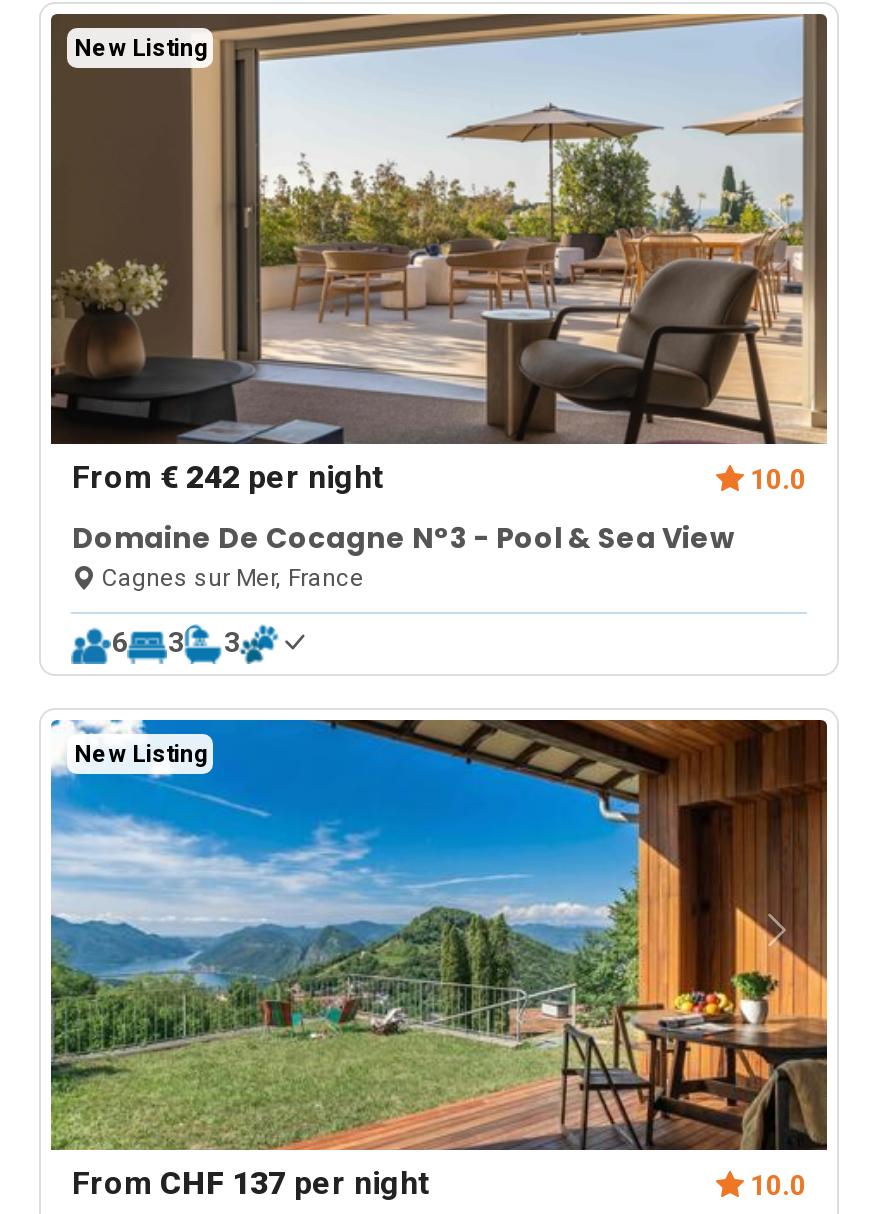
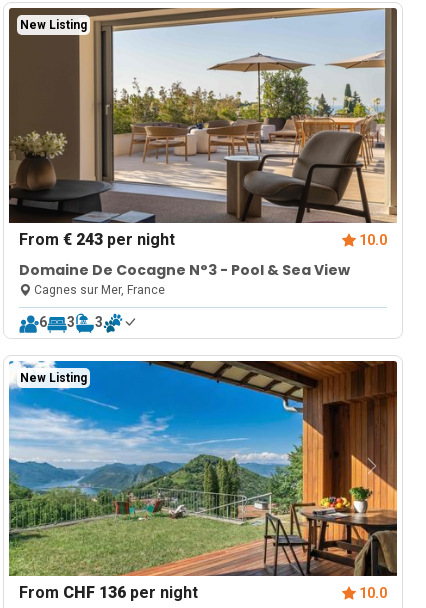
- From € 242 per night
+ From € 243 per night

- From CHF 137 per night
+ From CHF 136 per night
